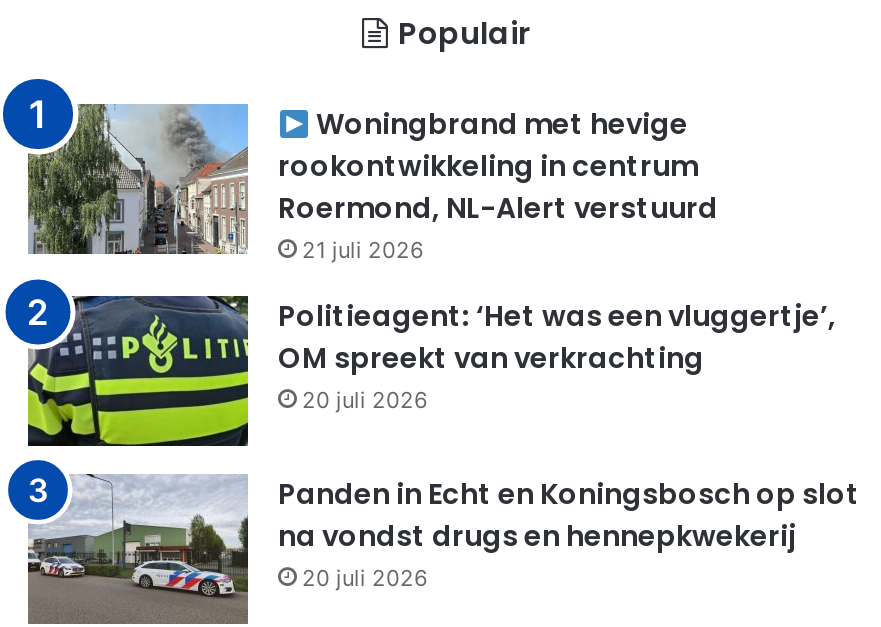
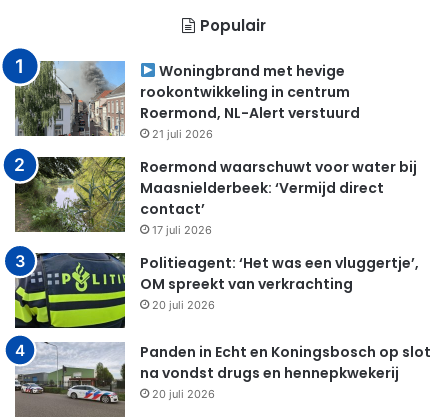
+ [image]
+ Roermond waarschuwt voor water bij
+ Maasnielderbeek: ‘Vermijd direct
+ contact’
+ 17 juli 2026
